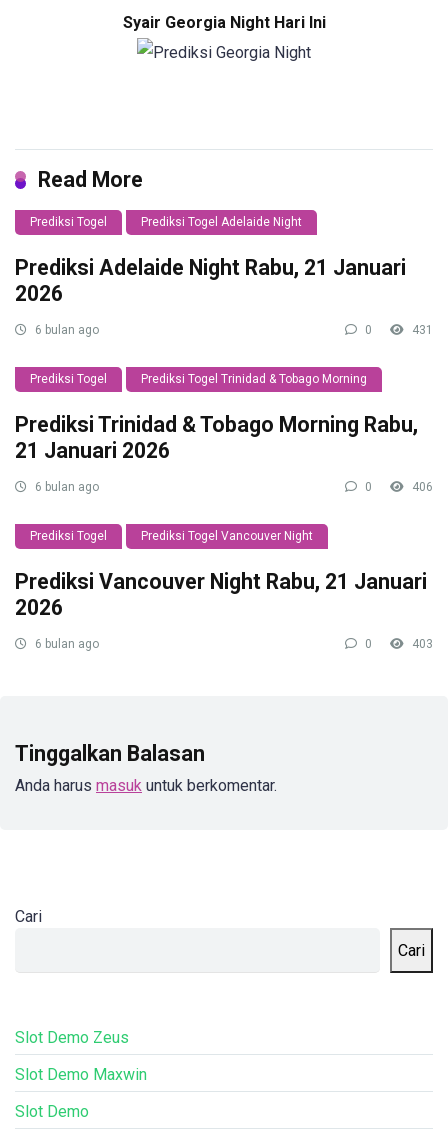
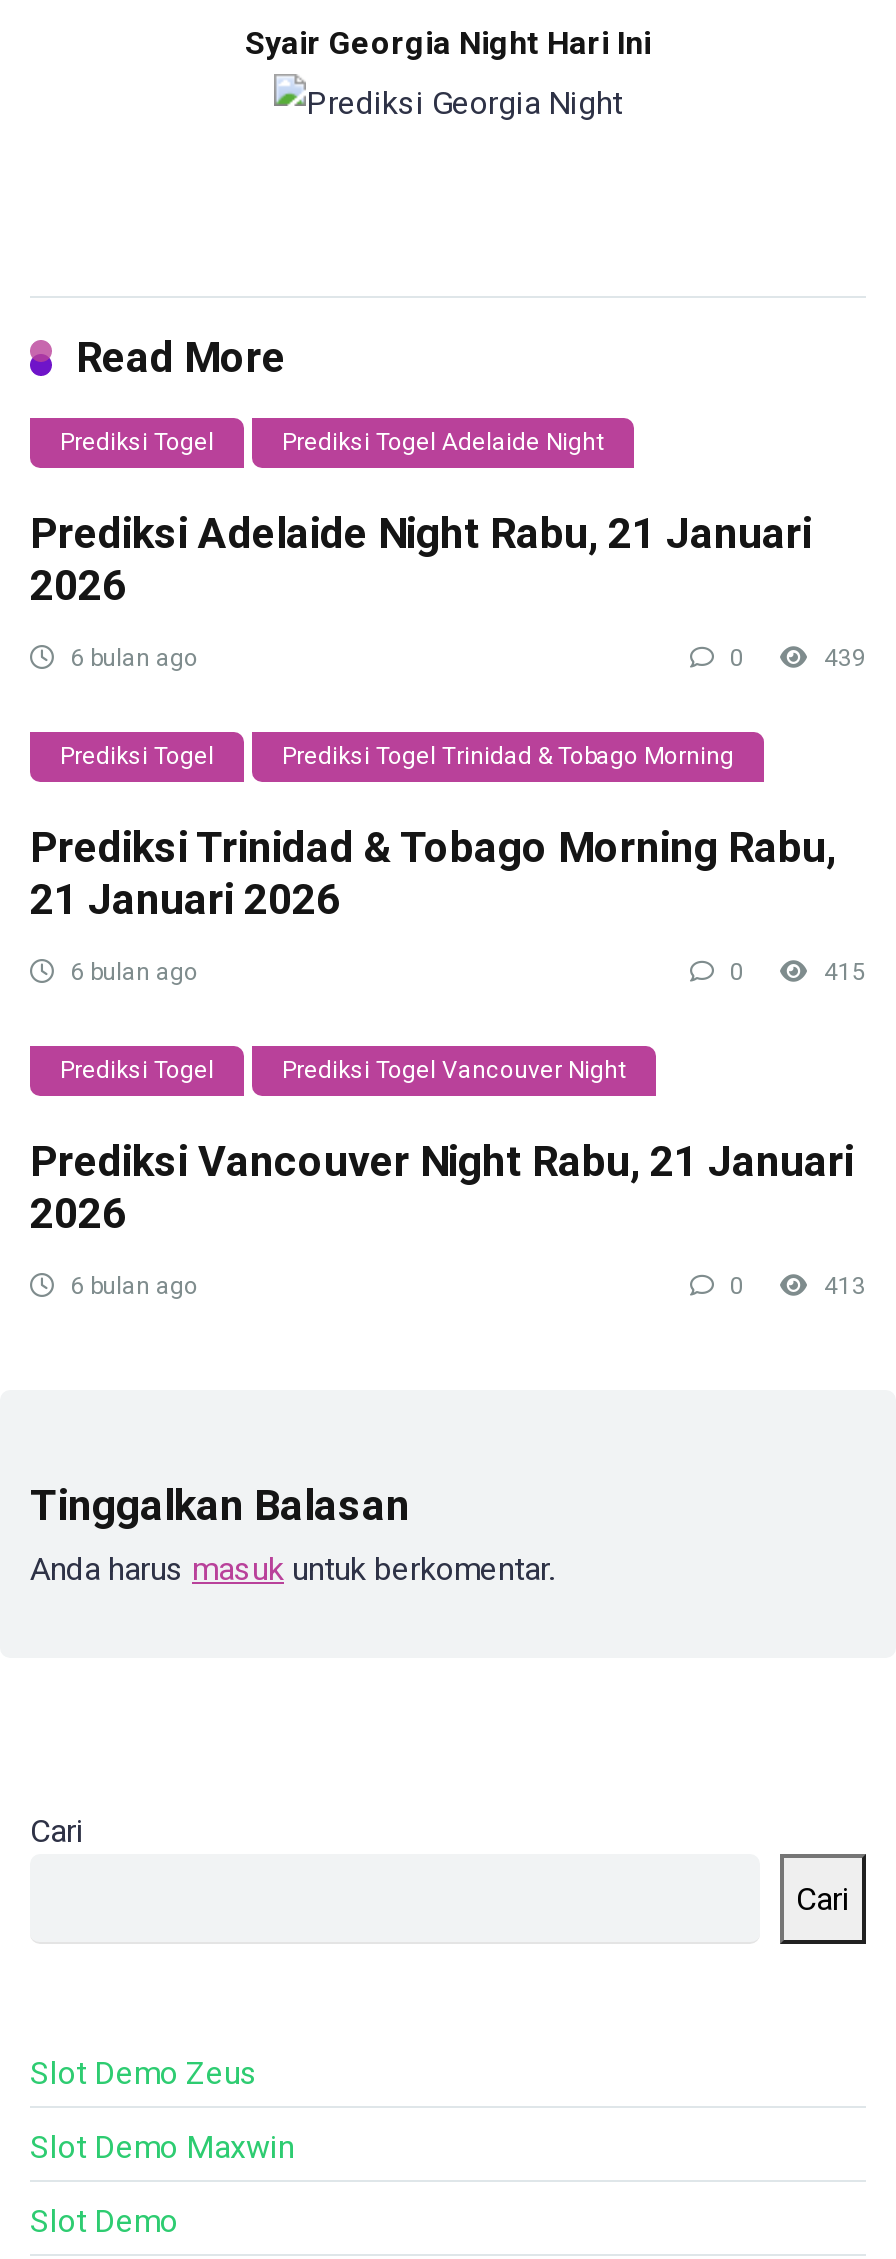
- 431
+ 439

- 406
+ 415

- 403
+ 413
